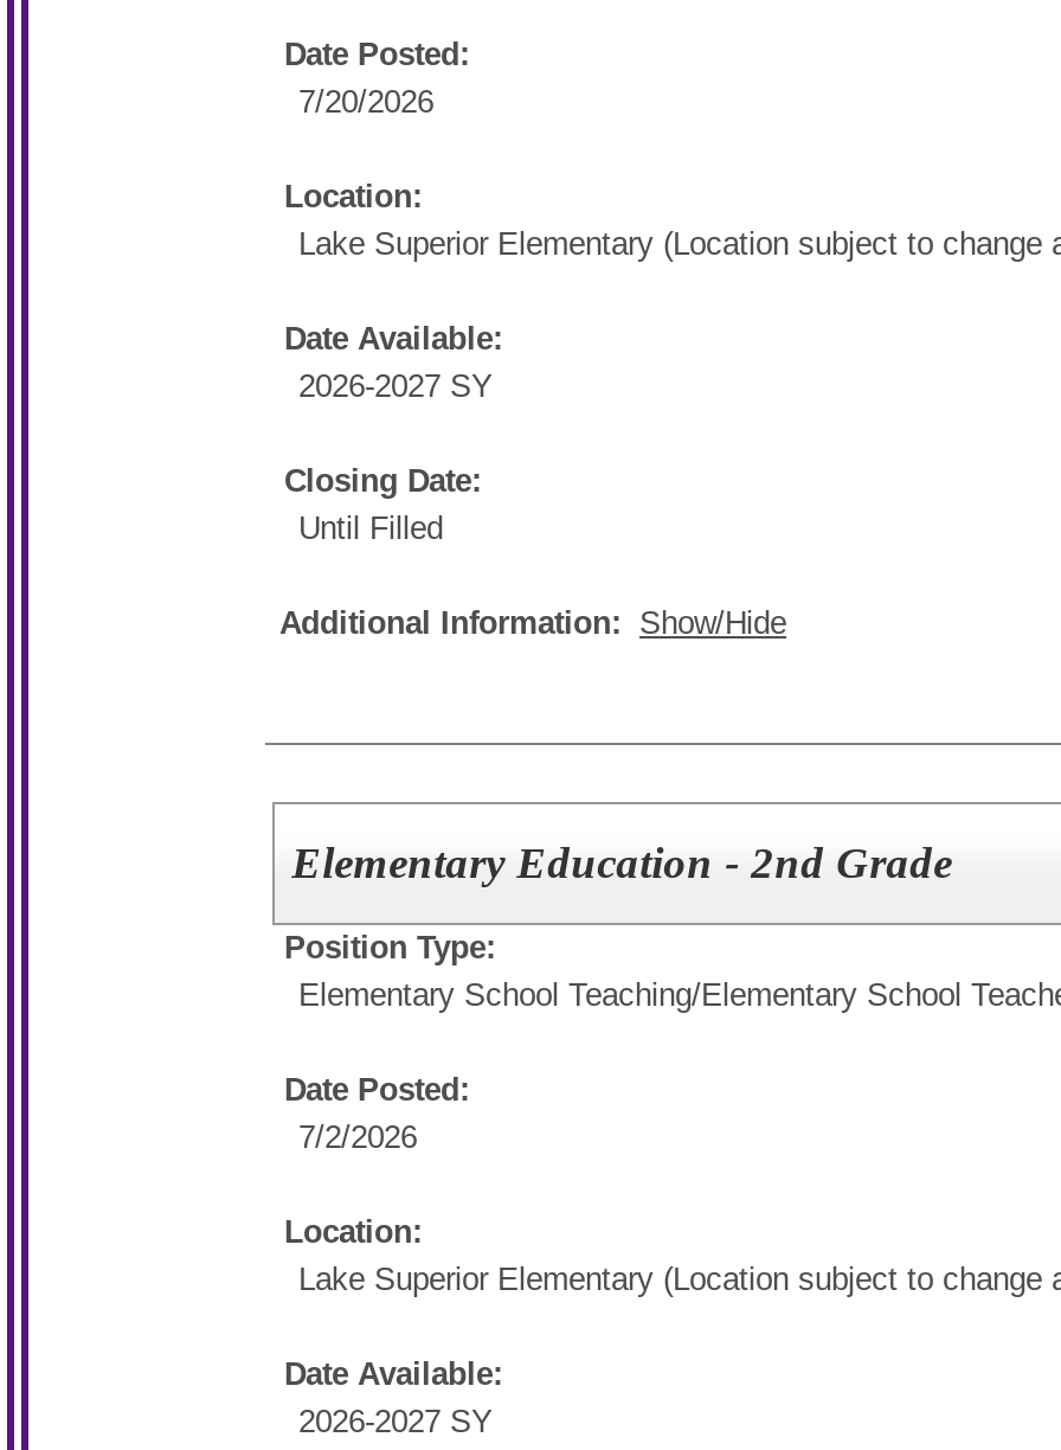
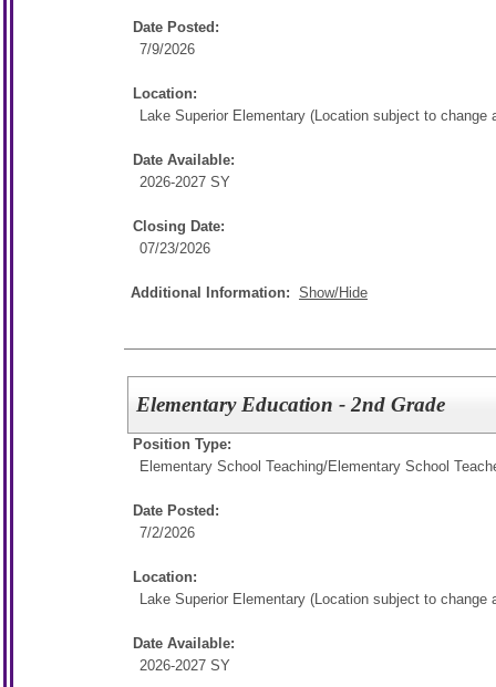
- 7/20/2026
+ 7/9/2026

- Until Filled
+ 07/23/2026
